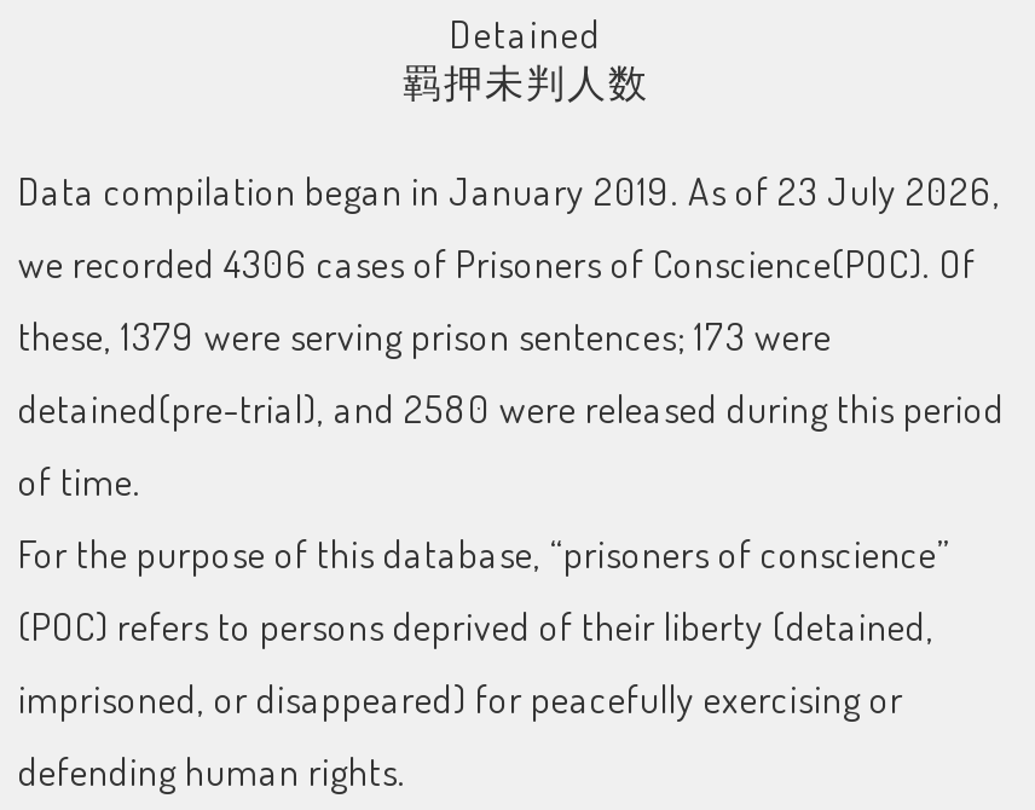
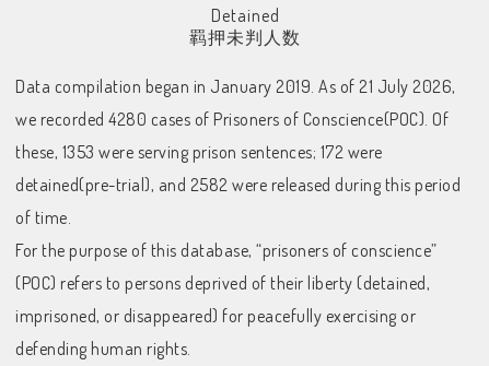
- Data compilation began in January 2019. As of 23 July 2026,
+ Data compilation began in January 2019. As of 21 July 2026,

- we recorded 4306 cases of Prisoners of Conscience(POC). Of
+ we recorded 4280 cases of Prisoners of Conscience(POC). Of

- these, 1379 were serving prison sentences; 173 were
+ these, 1353 were serving prison sentences; 172 were

- detained(pre-trial), and 2580 were released during this period
+ detained(pre-trial), and 2582 were released during this period
